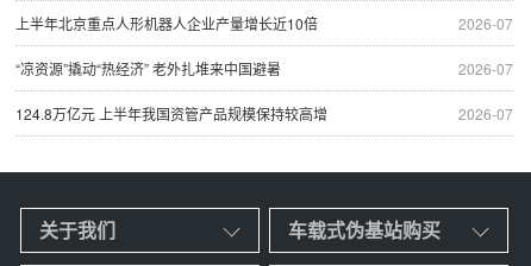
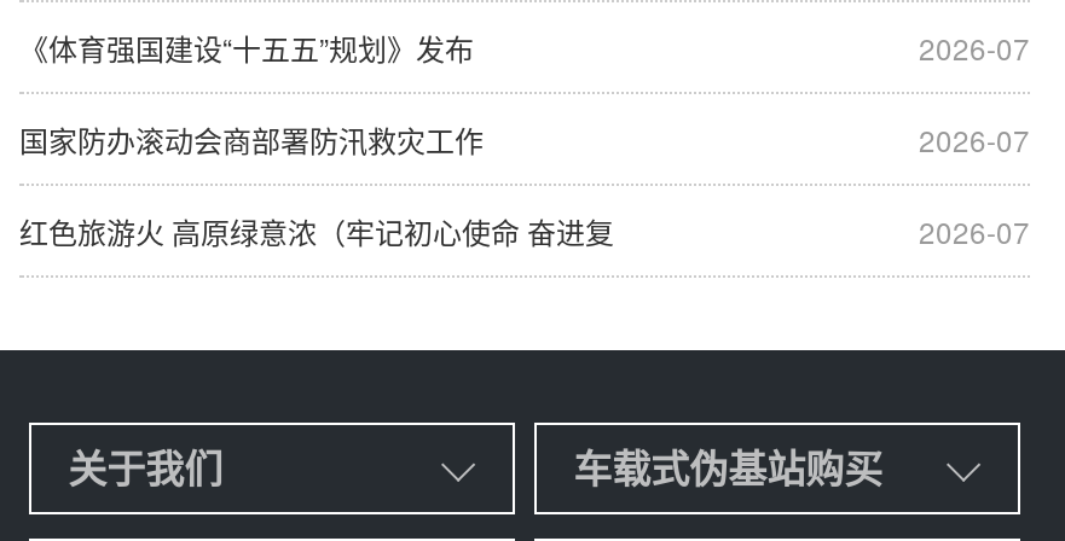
- 上半年北京重点人形机器人企业产量增长近10倍
+ 《体育强国建设“十五五”规划》发布

- “凉资源”撬动“热经济” 老外扎堆来中国避暑
+ 国家防办滚动会商部署防汛救灾工作

- 124.8万亿元 上半年我国资管产品规模保持较高增
+ 红色旅游火 高原绿意浓（牢记初心使命 奋进复
